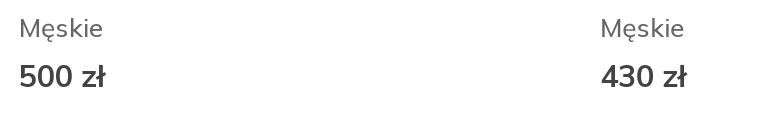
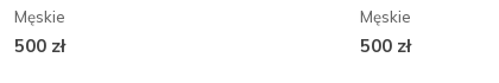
- 430 zł
+ 500 zł
